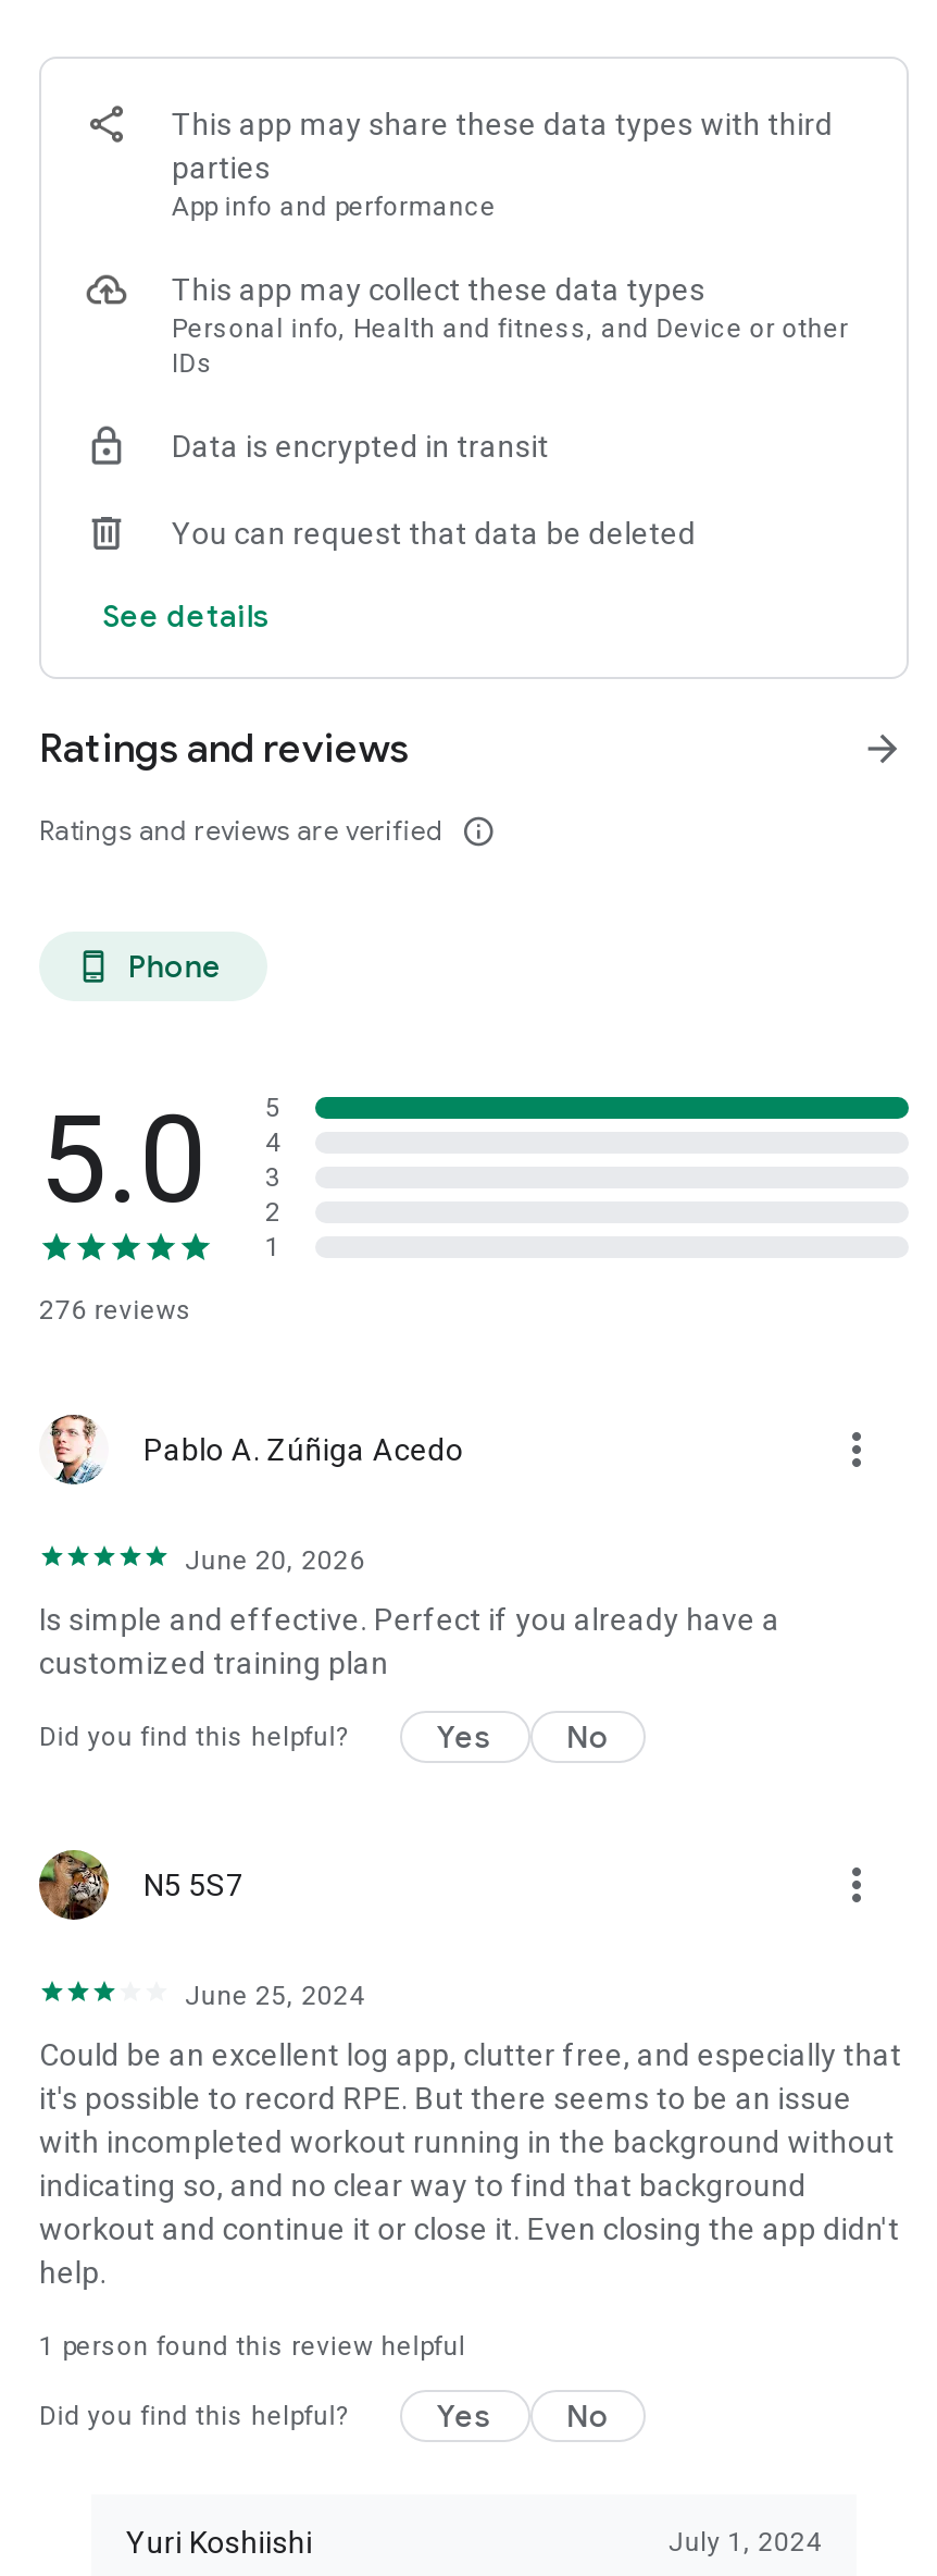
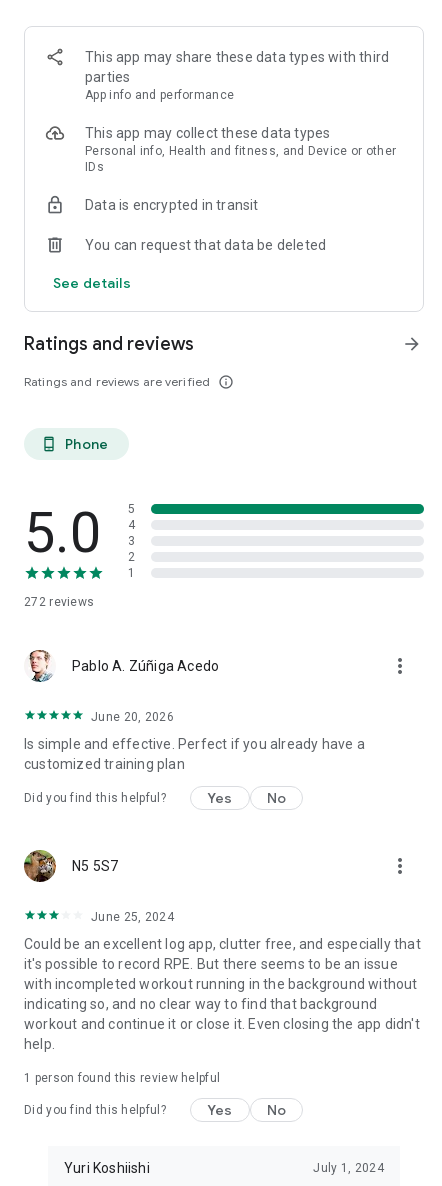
- 276 reviews
+ 272 reviews
